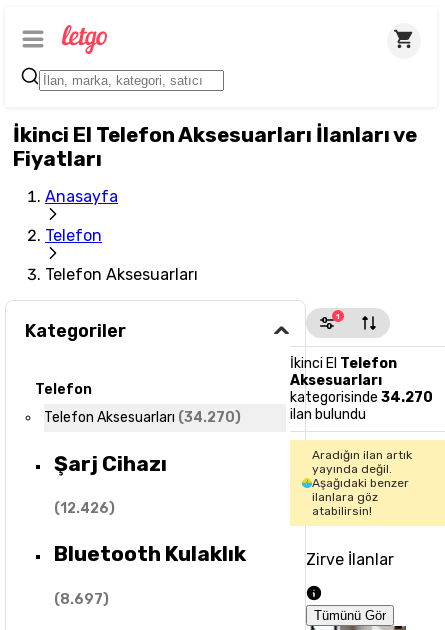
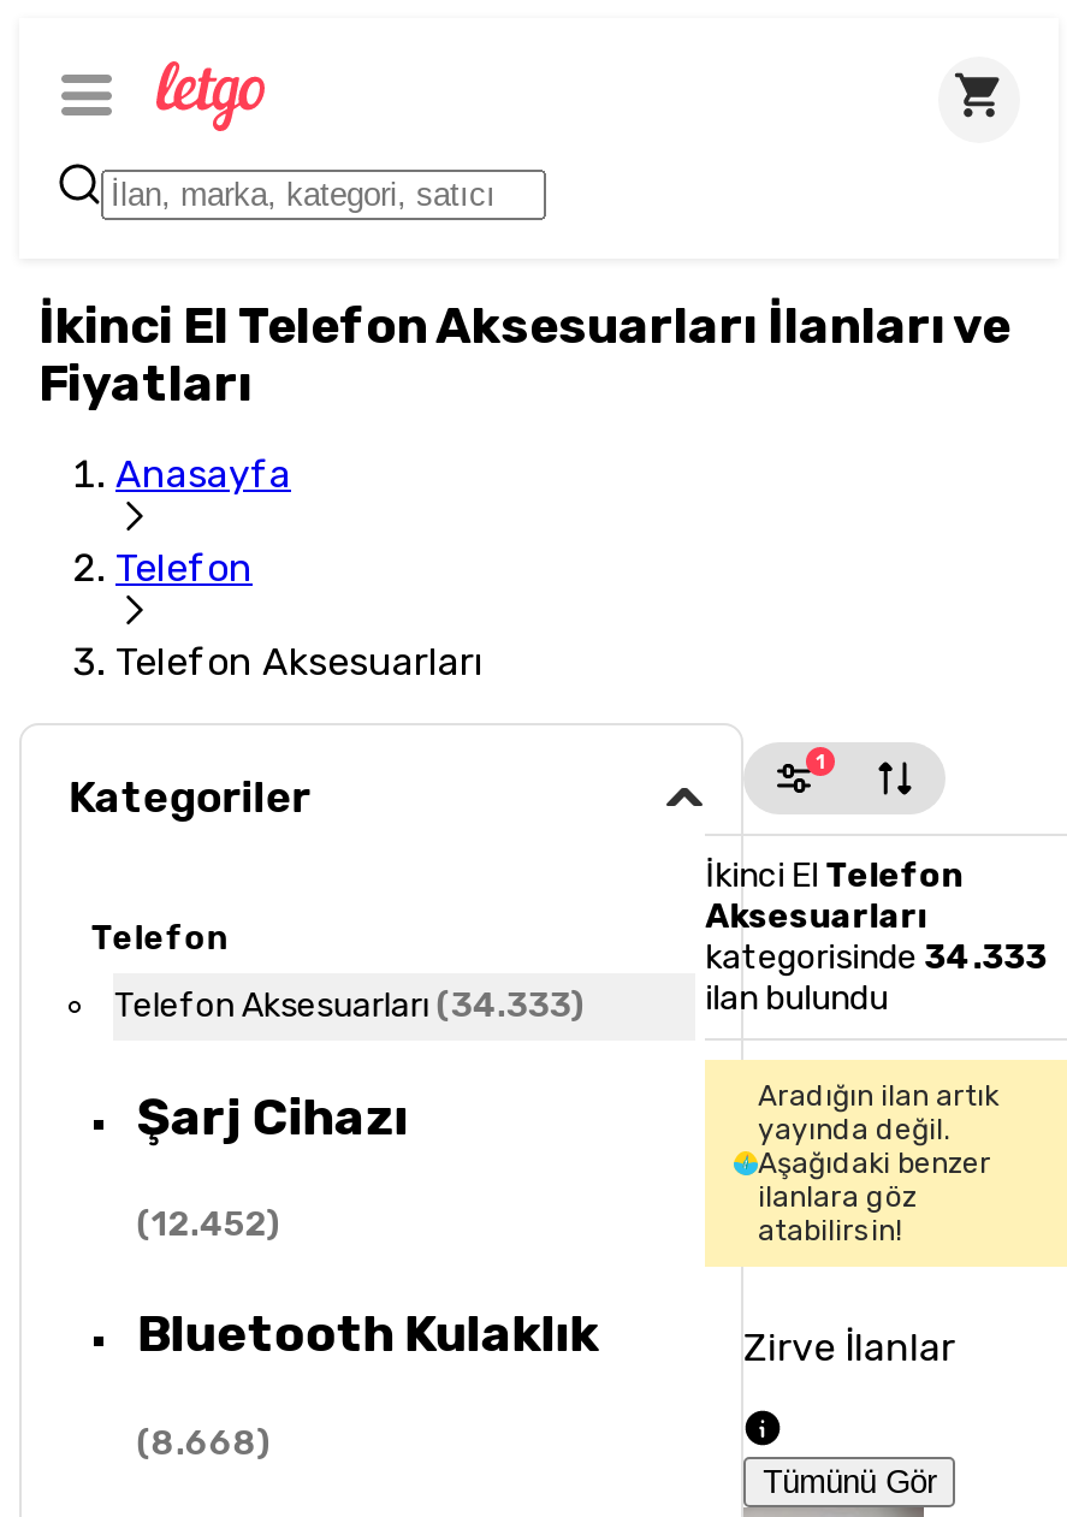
- kategorisinde 34.270
+ kategorisinde 34.333

- Telefon Aksesuarları (34.270)
+ Telefon Aksesuarları (34.333)

- (12.426)
+ (12.452)

- (8.697)
+ (8.668)
